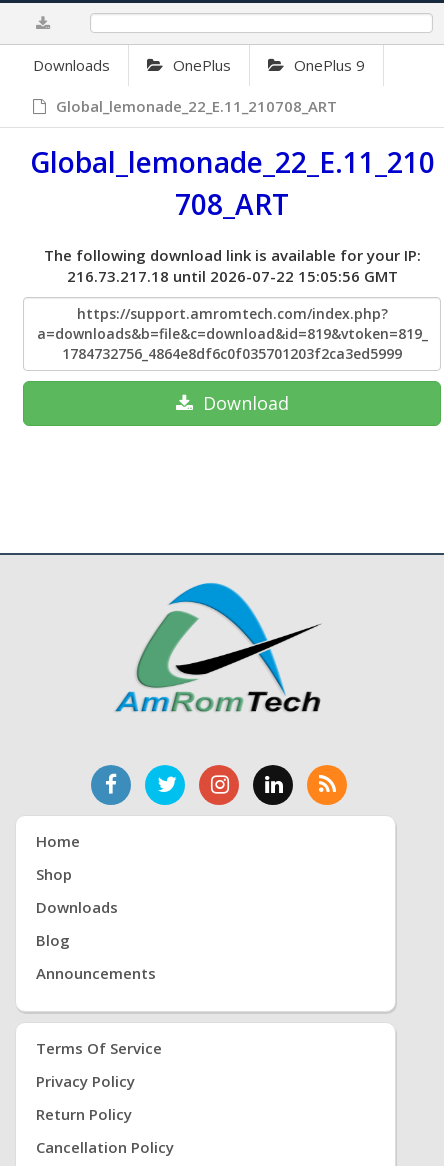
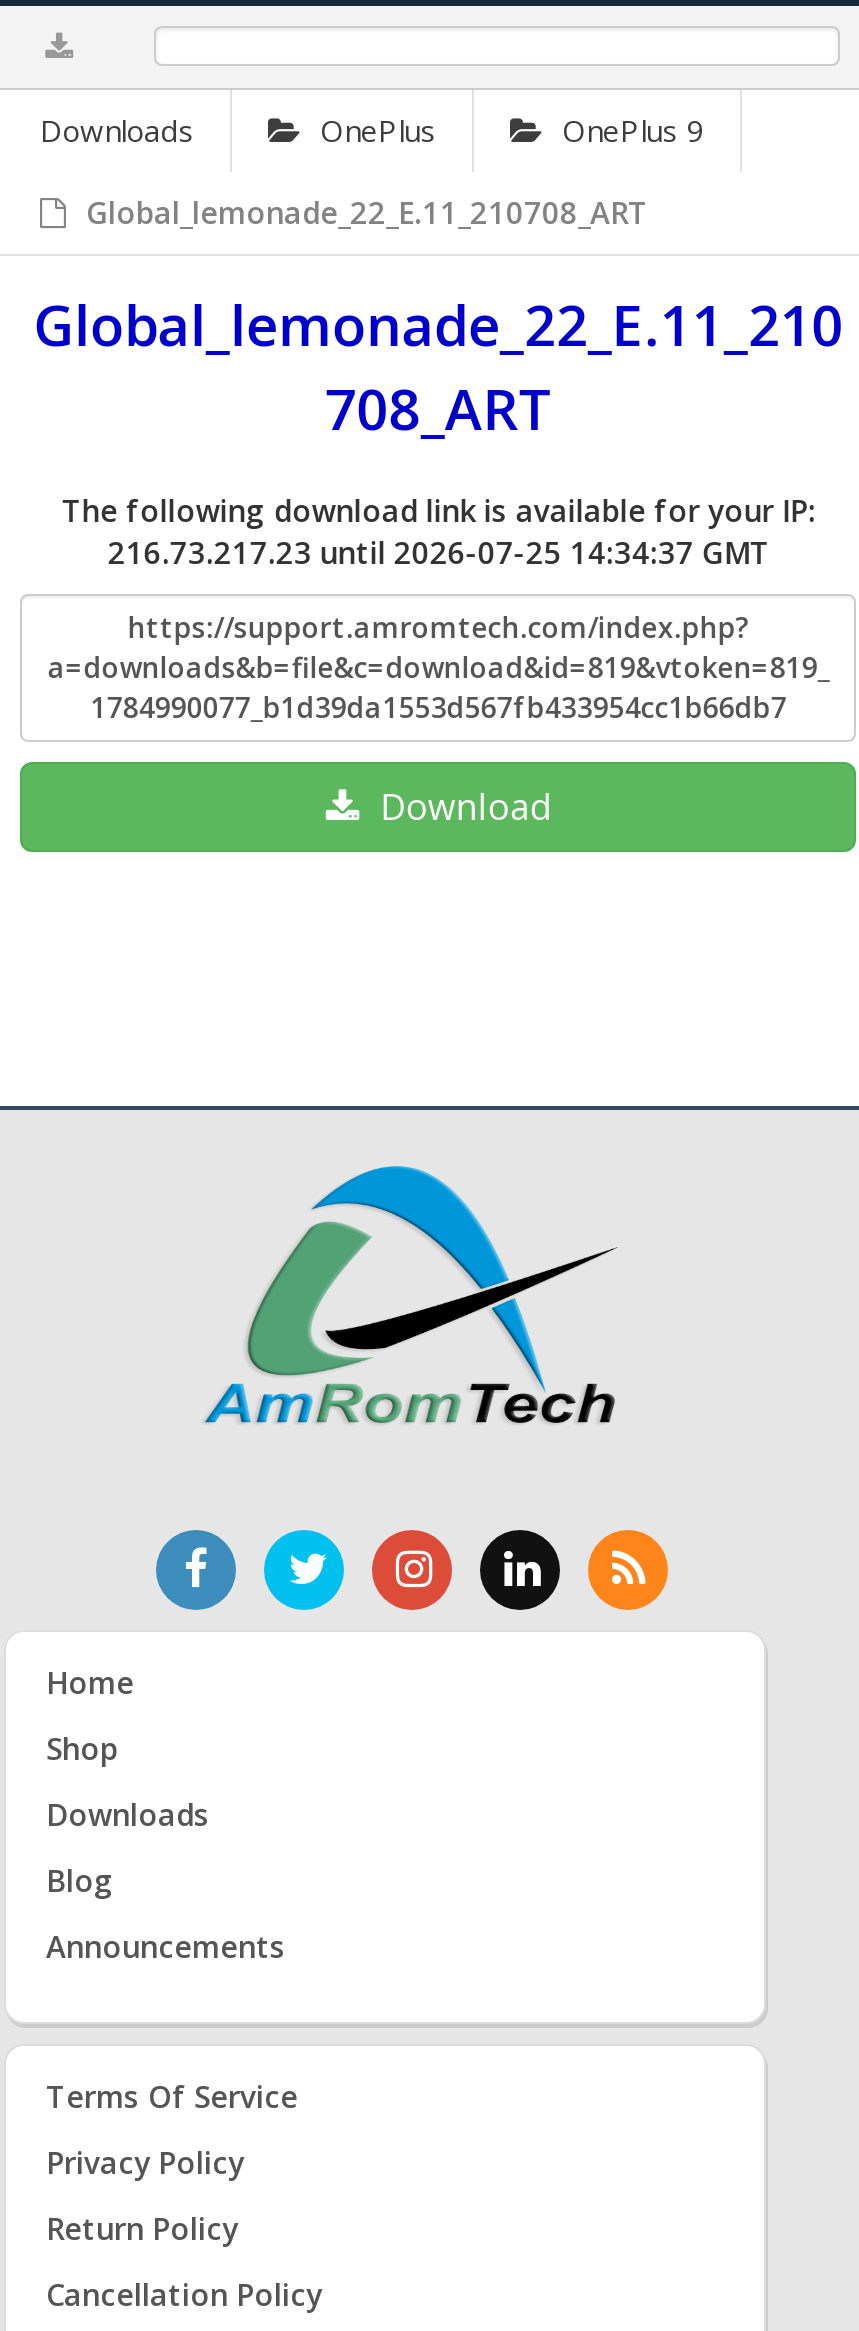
- 216.73.217.18 until 2026-07-22 15:05:56 GMT
+ 216.73.217.23 until 2026-07-25 14:34:37 GMT

- 1784732756_4864e8df6c0f035701203f2ca3ed5999
+ 1784990077_b1d39da1553d567fb433954cc1b66db7
